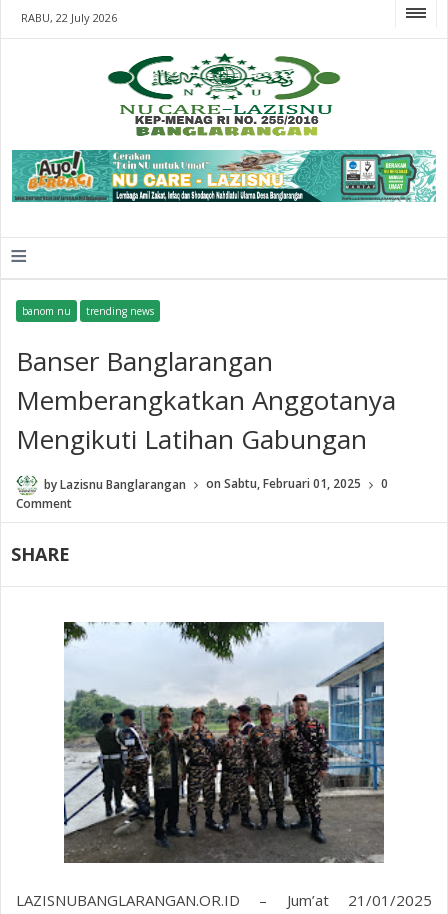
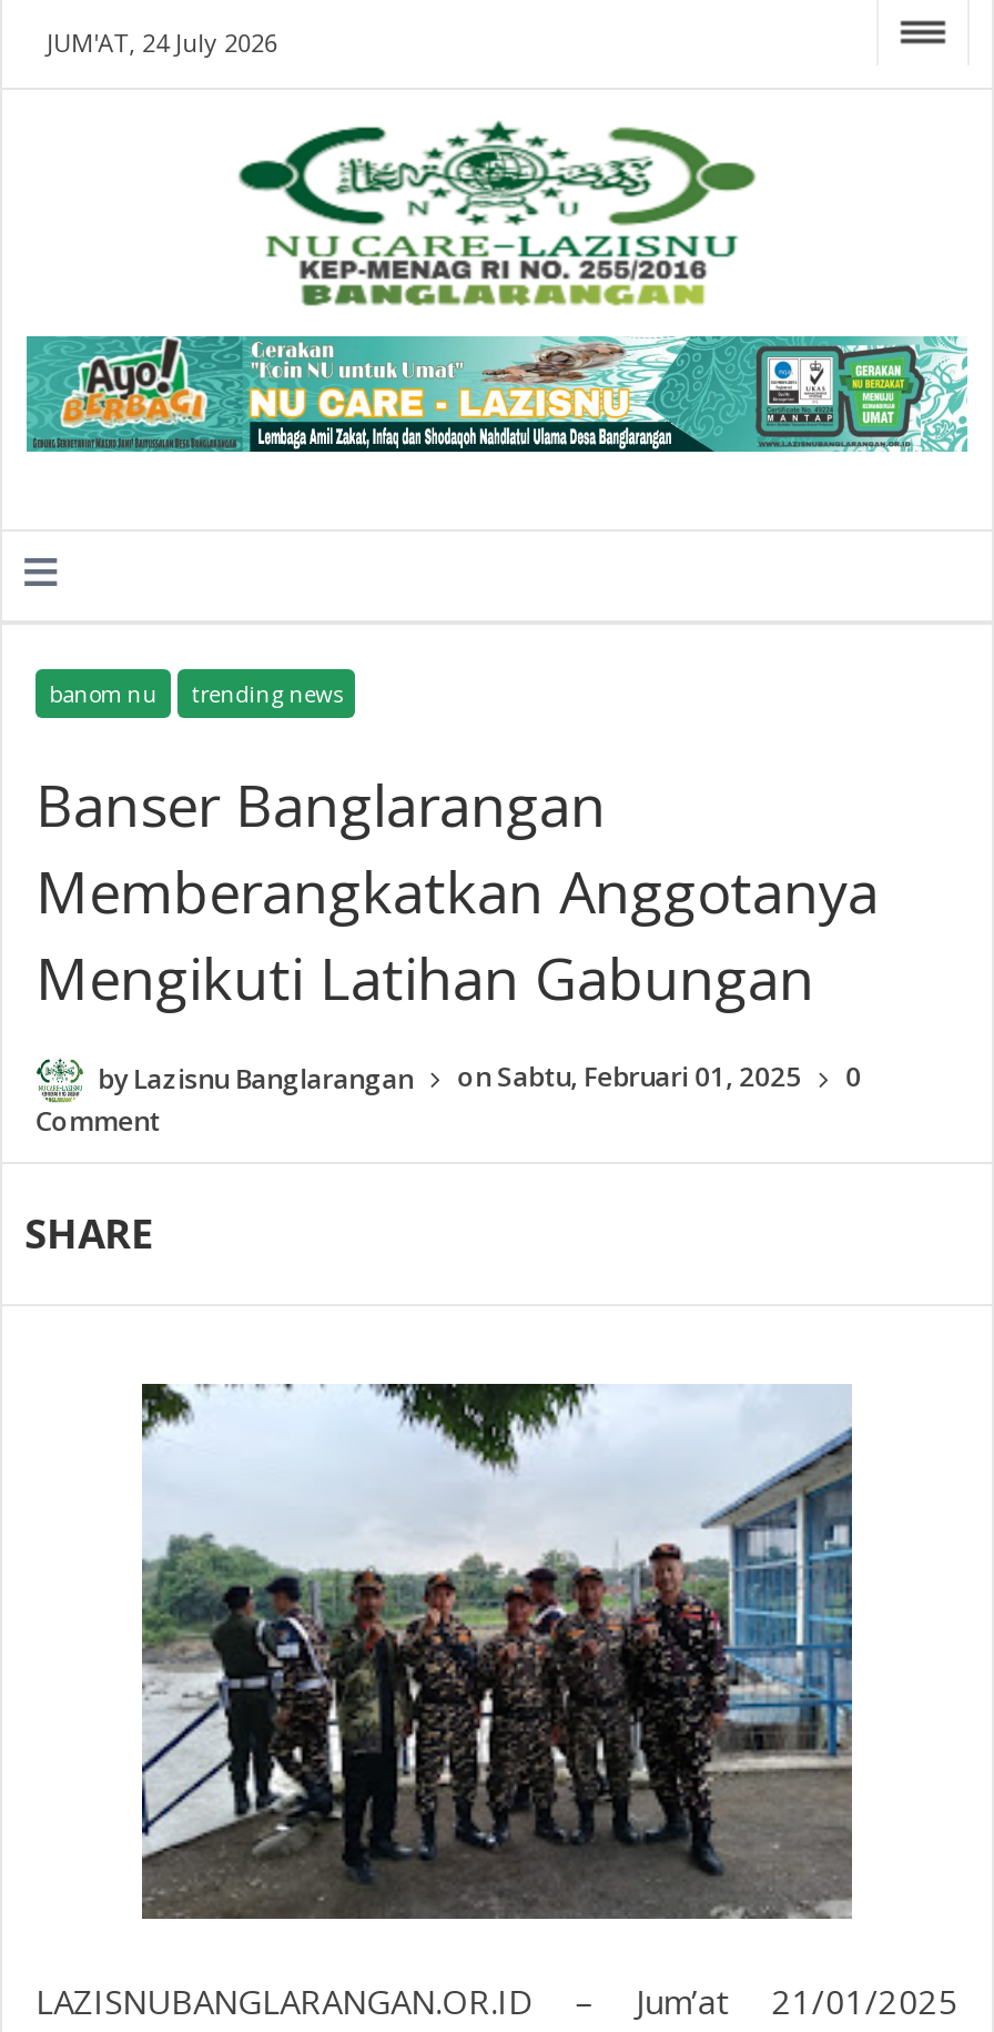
- RABU, 22 July 2026
+ JUM'AT, 24 July 2026
